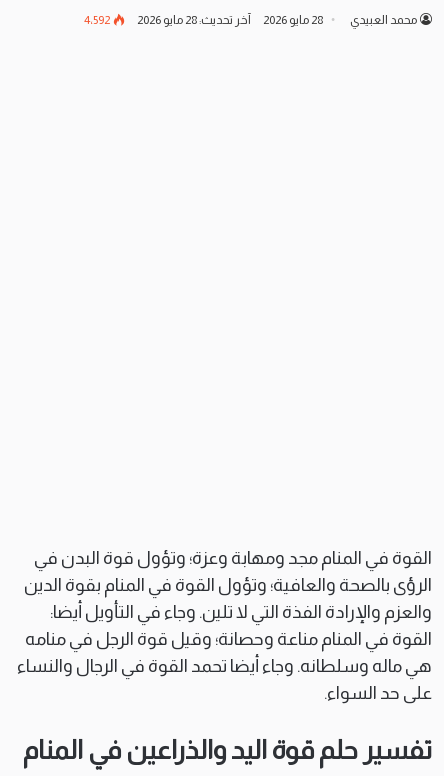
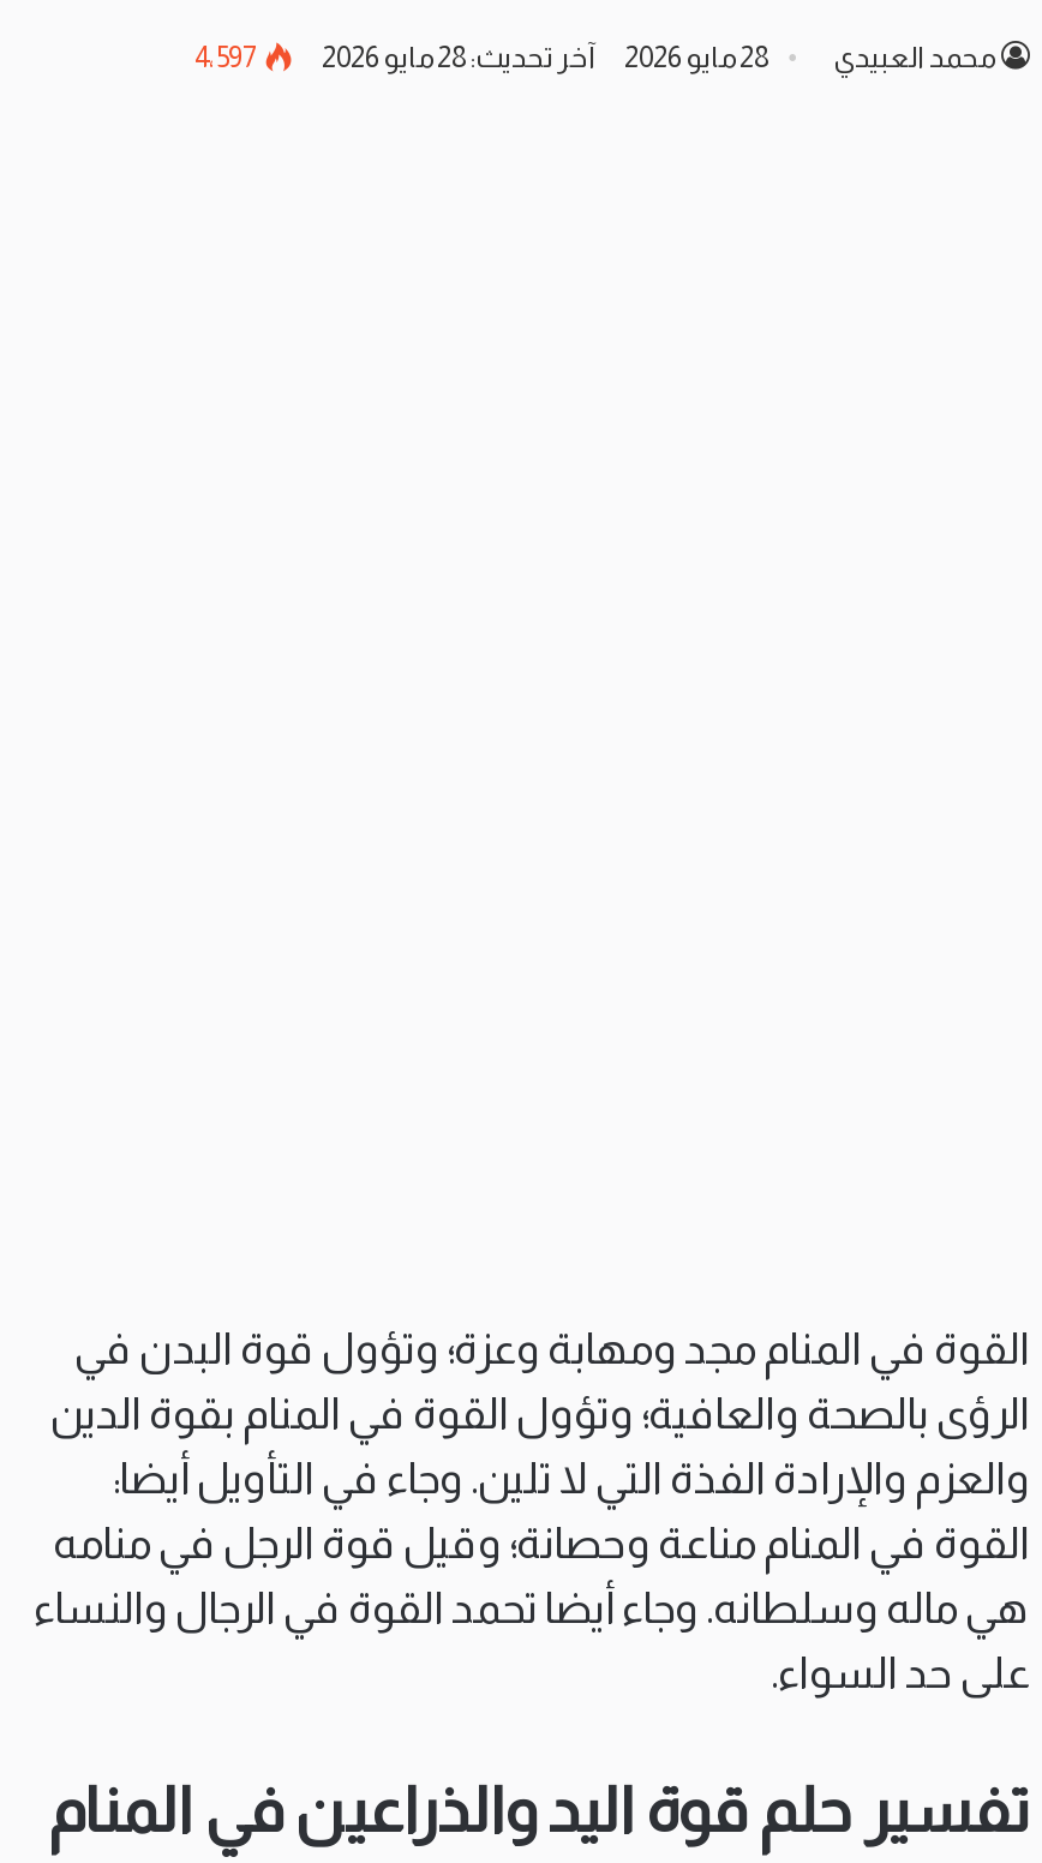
- 4٬592
+ 4٬597
